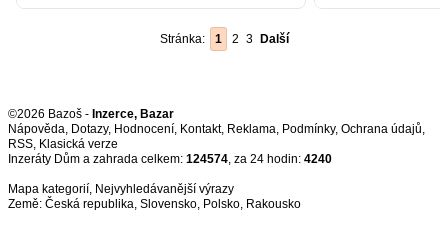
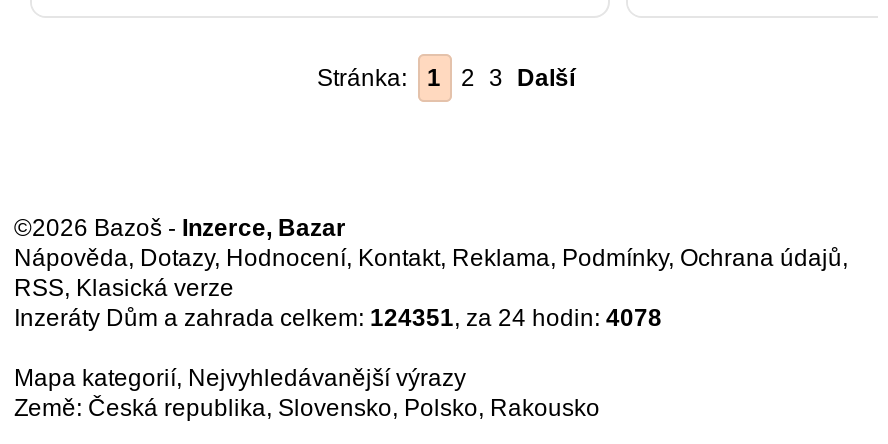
- Inzeráty Dům a zahrada celkem: 124574, za 24 hodin: 4240
+ Inzeráty Dům a zahrada celkem: 124351, za 24 hodin: 4078
